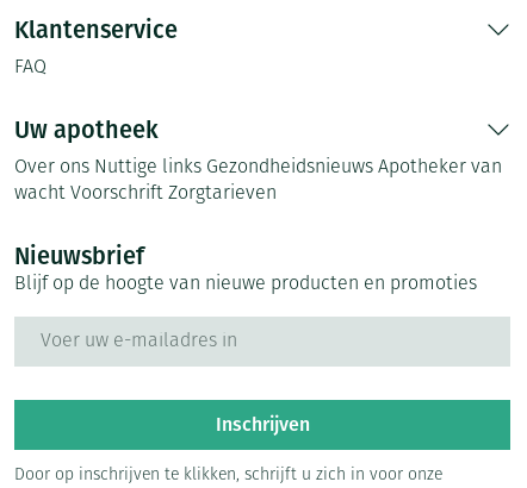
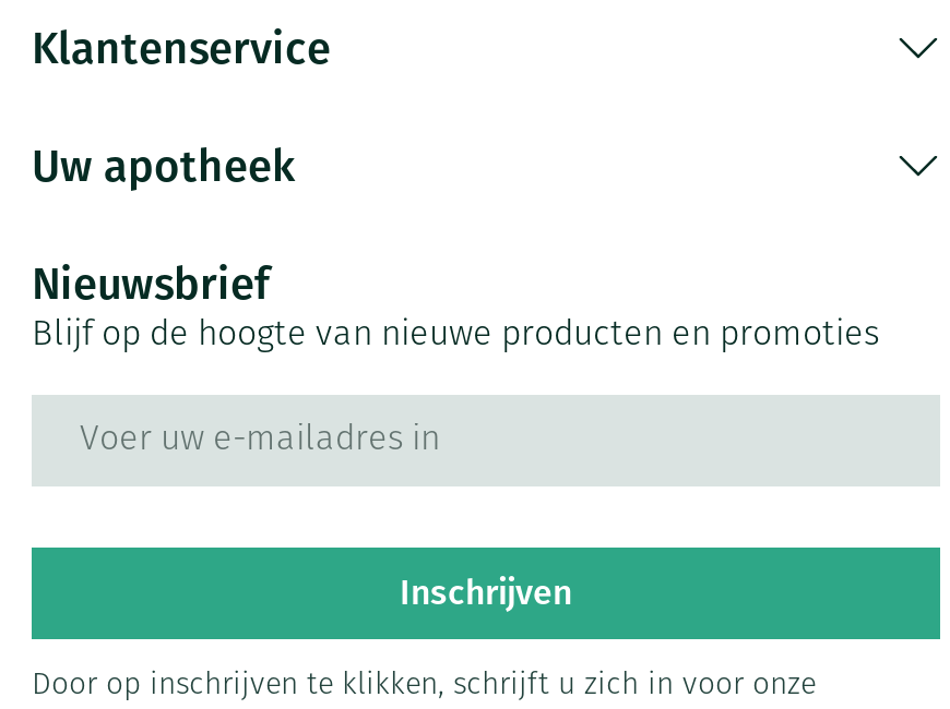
- FAQ

- Over ons Nuttige links Gezondheidsnieuws Apotheker van
- wacht Voorschrift Zorgtarieven
